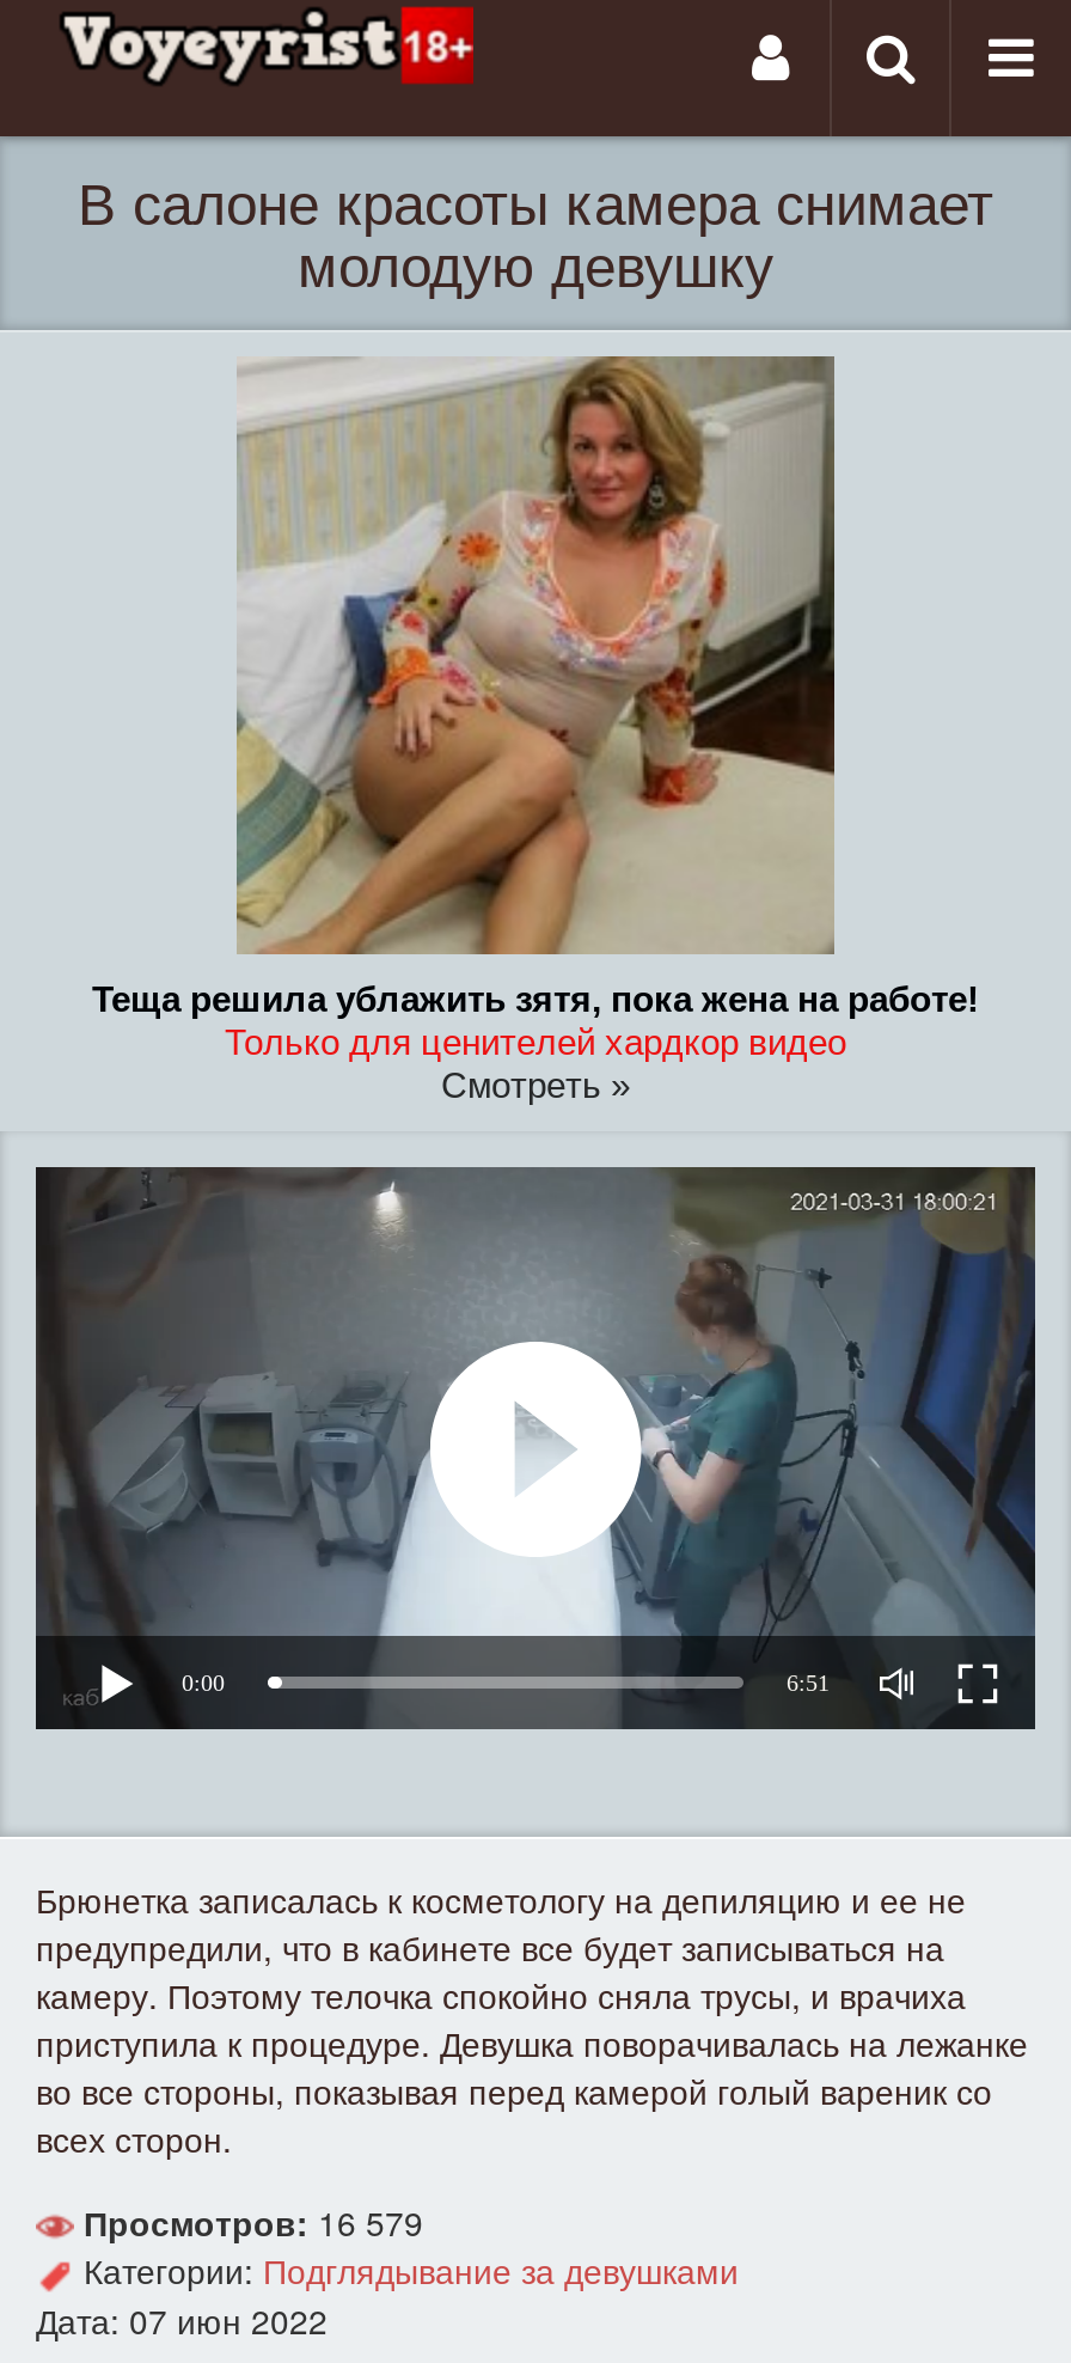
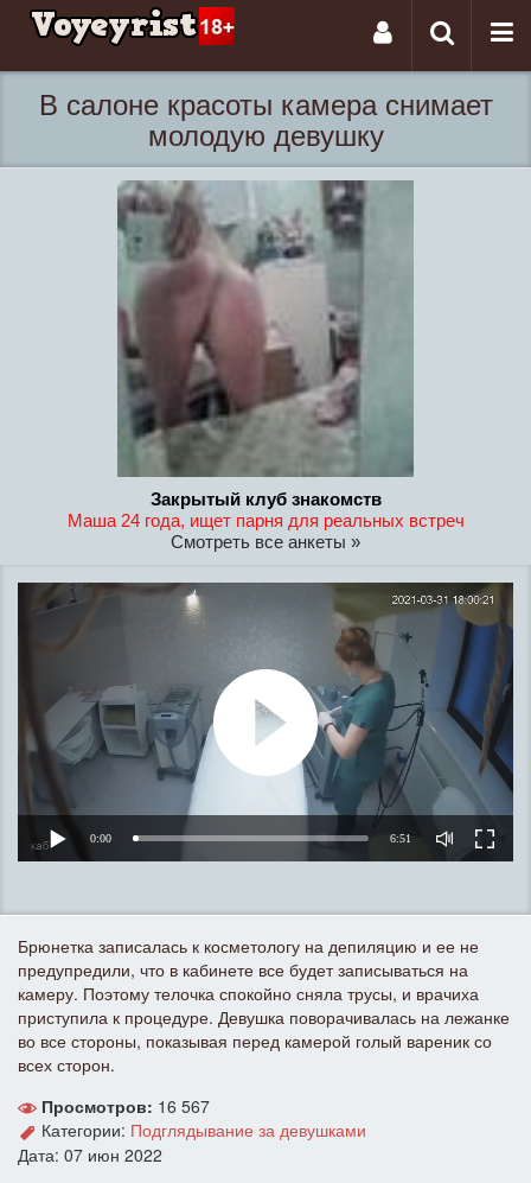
- [image]
- Теща решила ублажить зятя, пока жена на работе!
- Только для ценителей хардкор видео
- Смотреть »
+ [image]
+ Закрытый клуб знакомств
+ Маша 24 года, ищет парня для реальных встреч
+ Смотреть все анкеты »

- Просмотров: 16 579
+ Просмотров: 16 567
